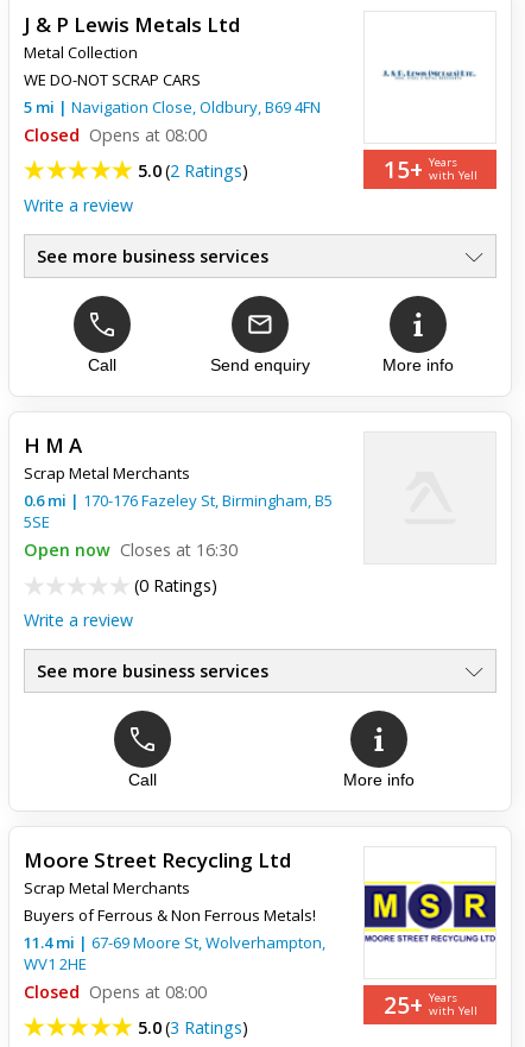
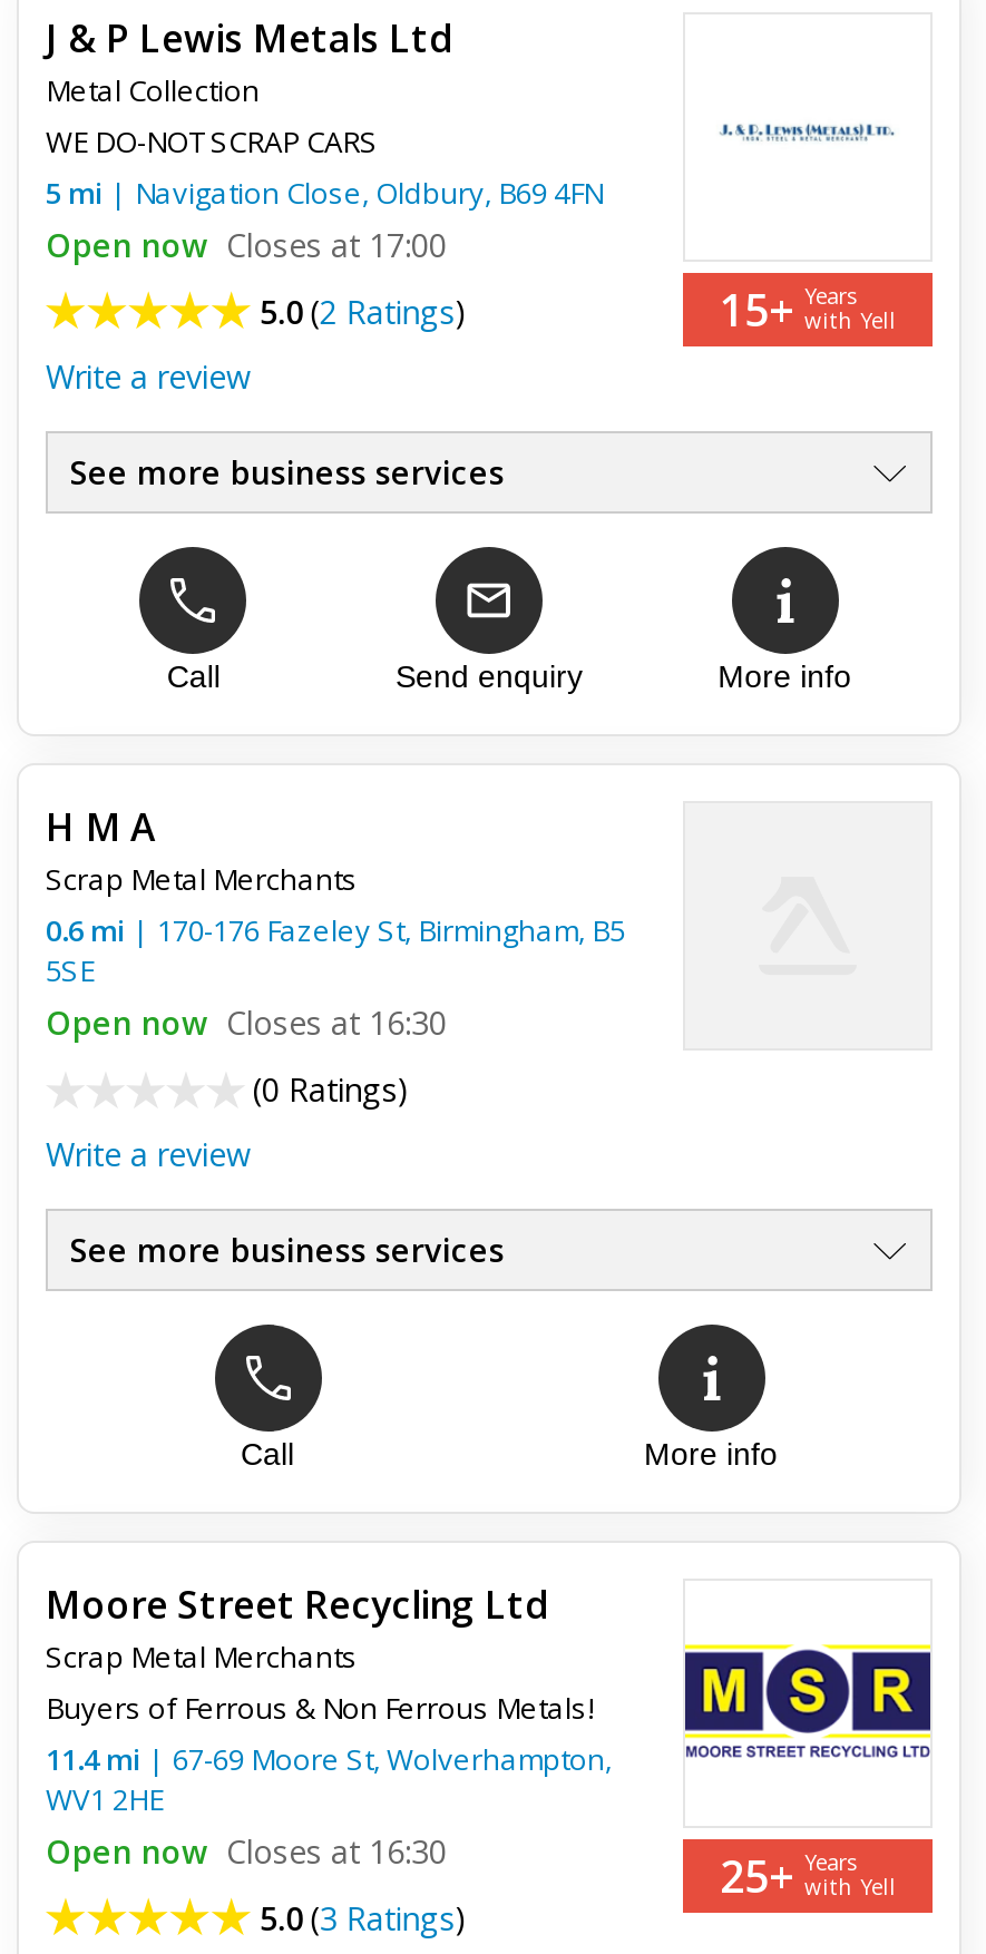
- Closed Opens at 08:00
+ Open now Closes at 17:00

- Closed Opens at 08:00
+ Open now Closes at 16:30
